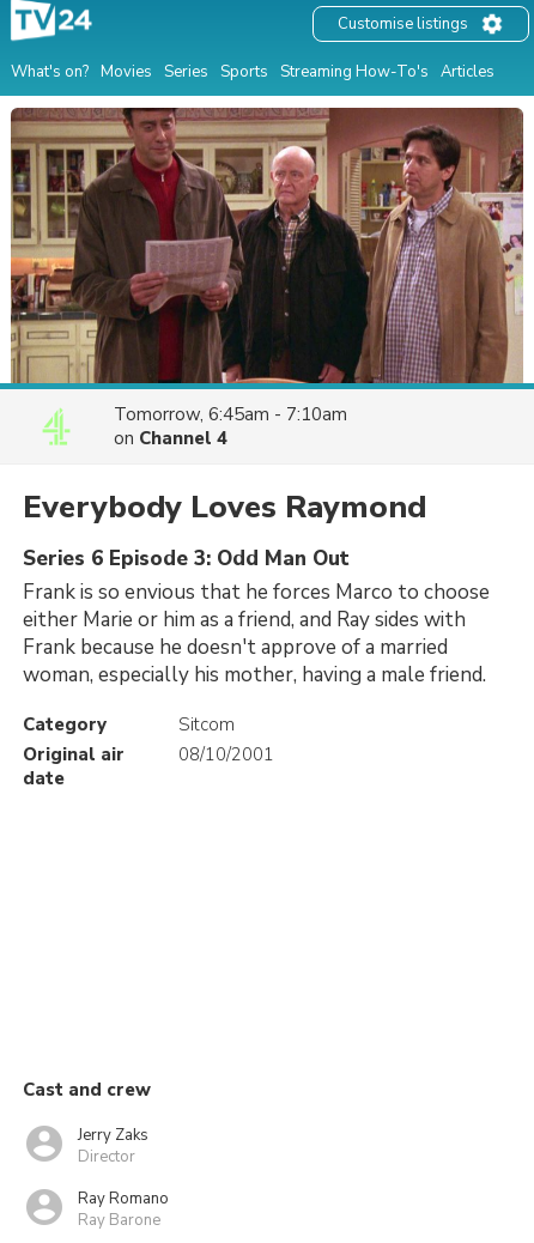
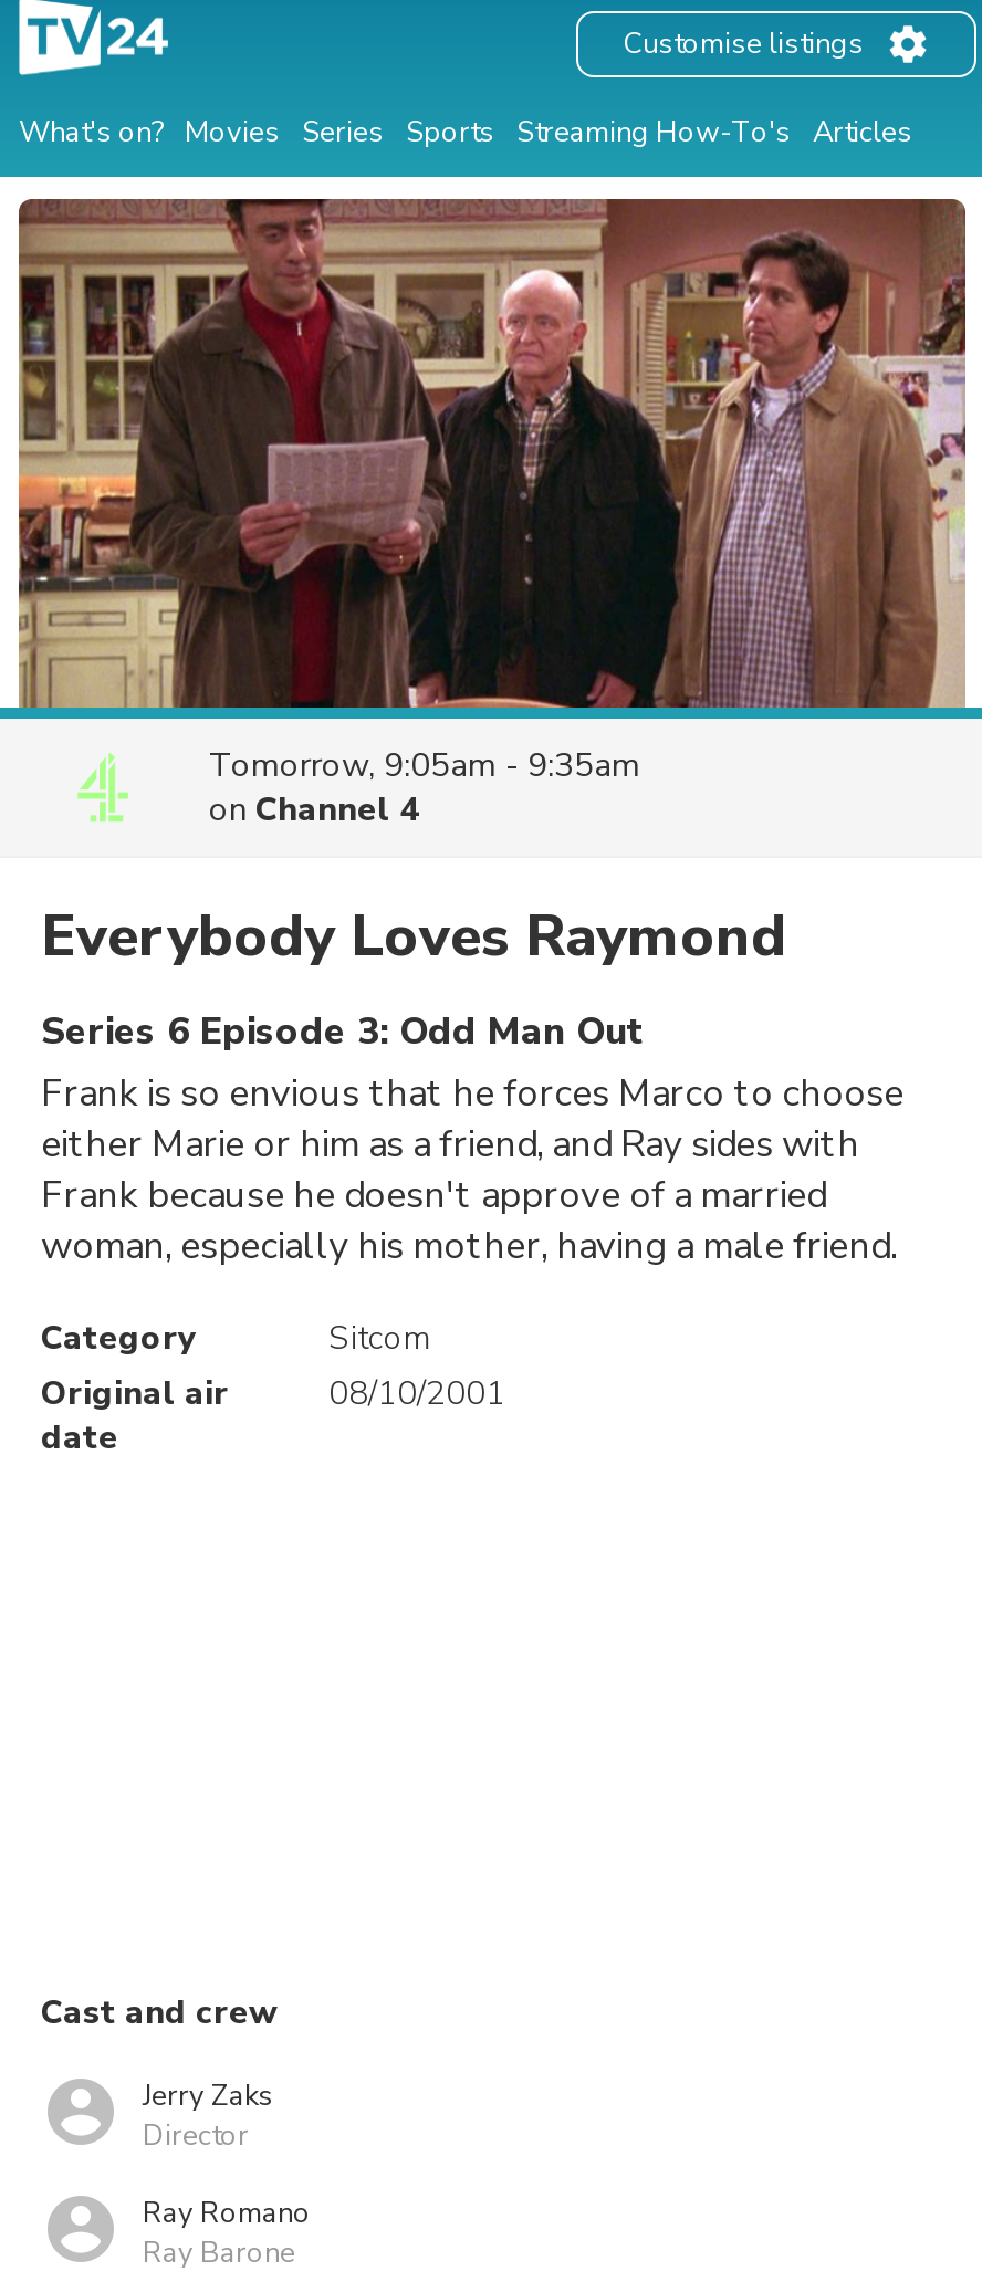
- Tomorrow, 6:45am - 7:10am
+ Tomorrow, 9:05am - 9:35am
